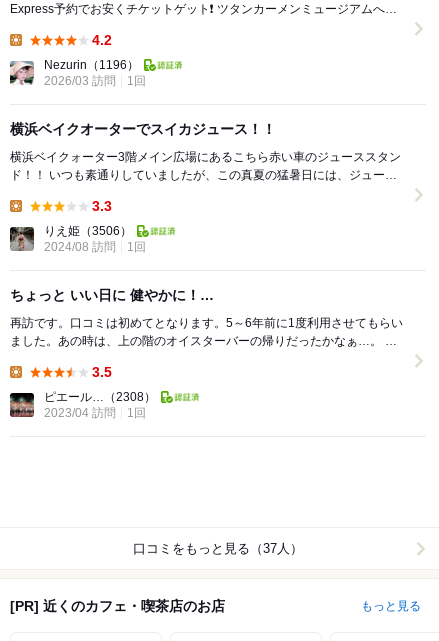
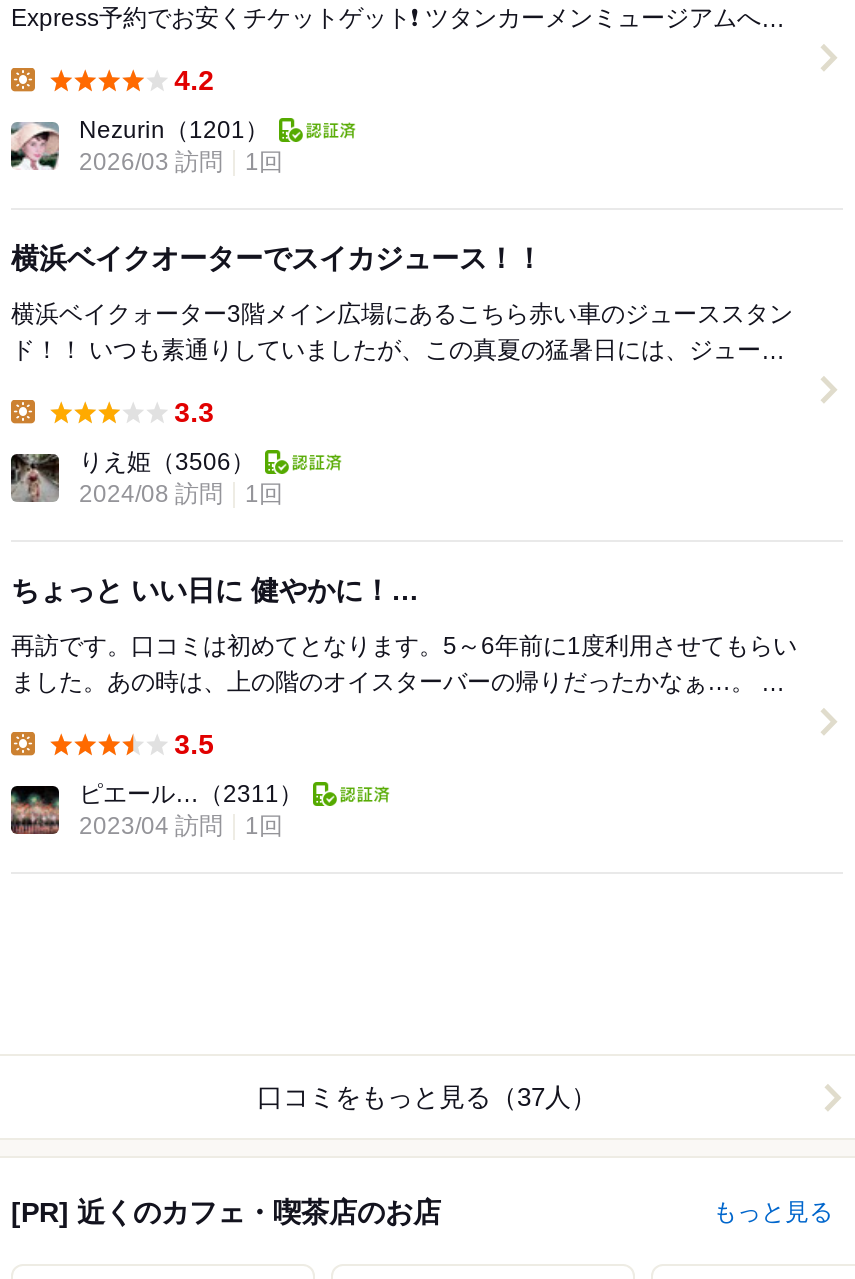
- Nezurin（1196）
+ Nezurin（1201）

- ピエール…（2308）
+ ピエール…（2311）
